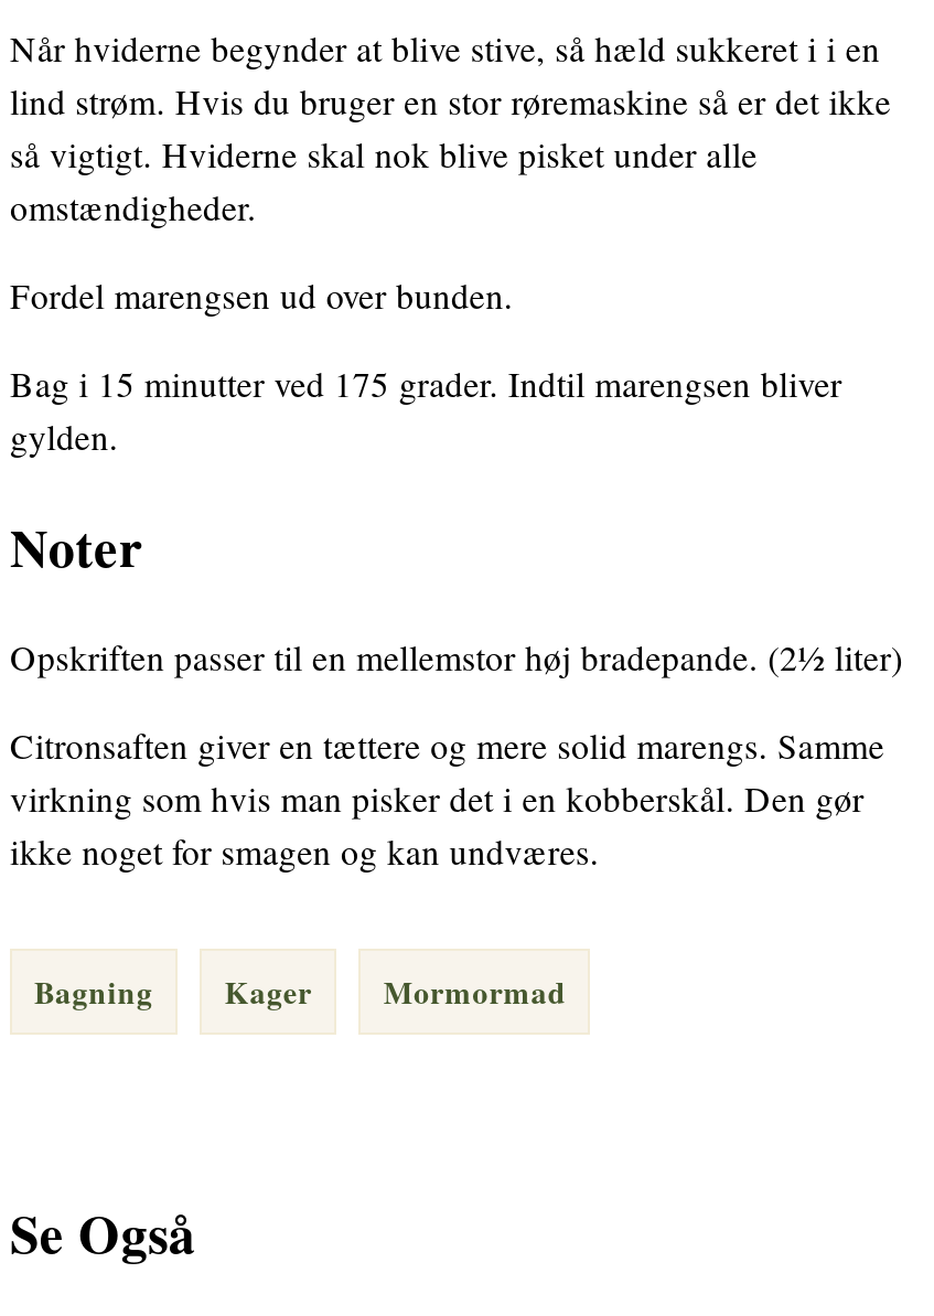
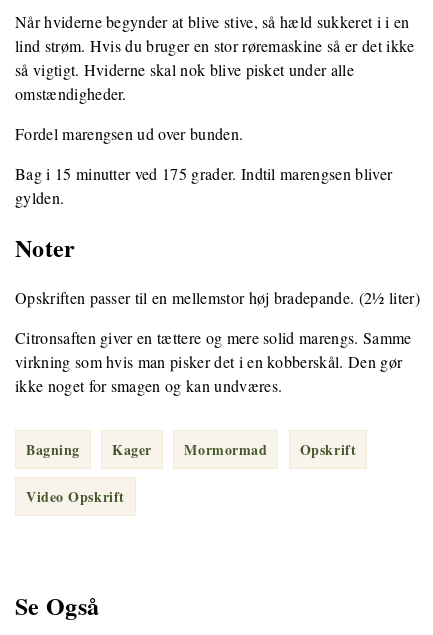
+ Opskrift
+ Video Opskrift
